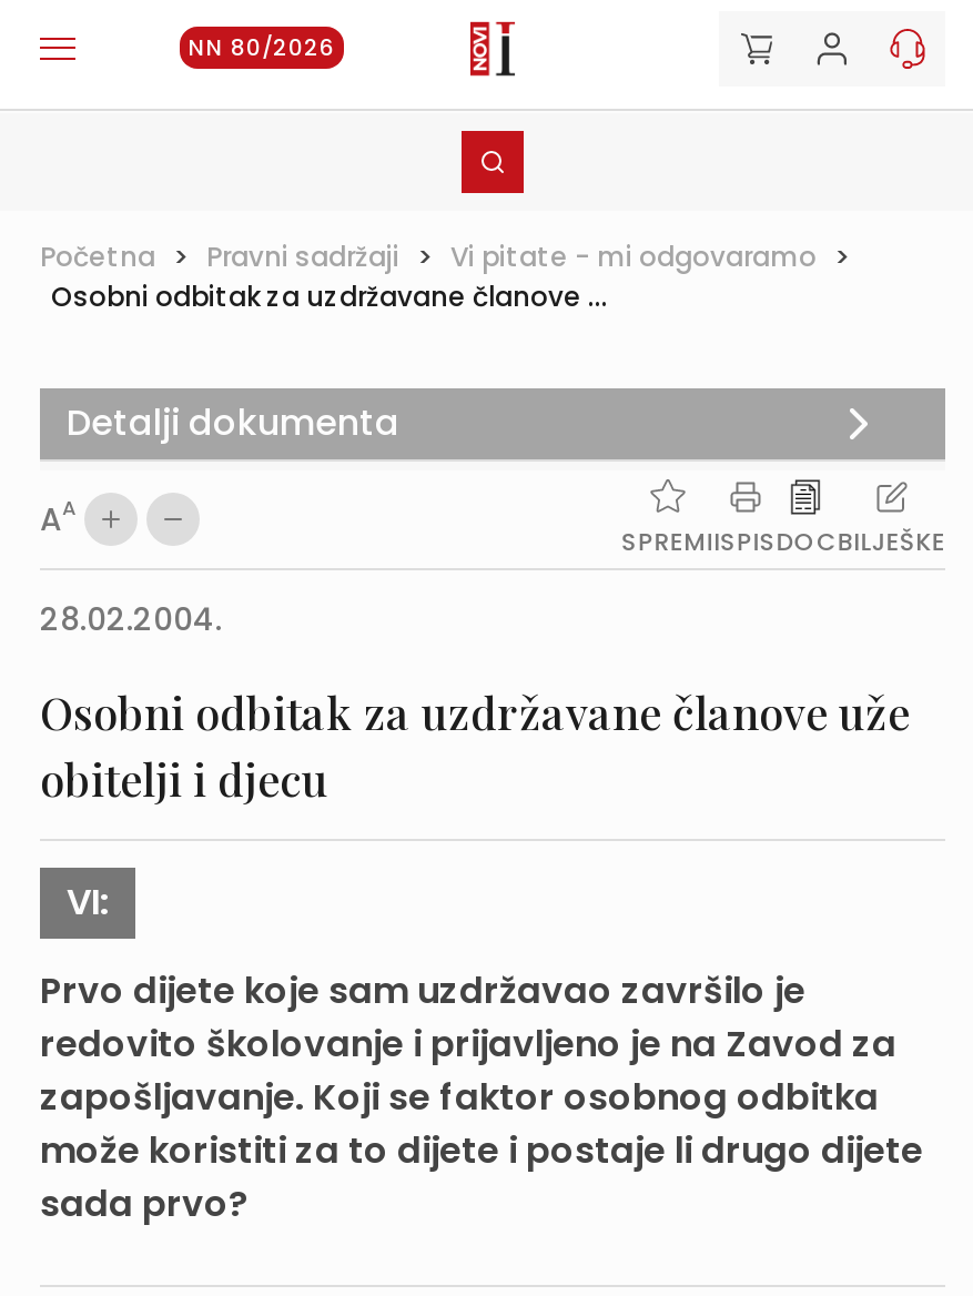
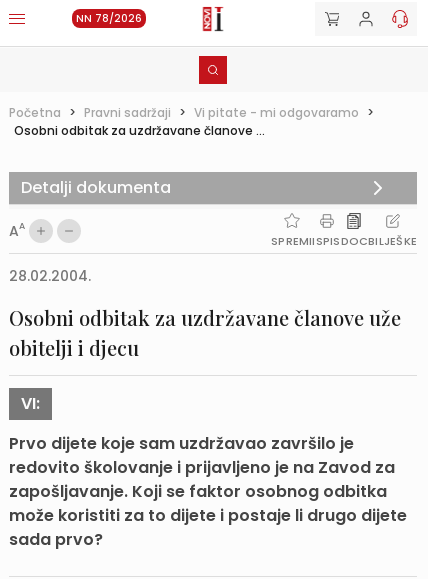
- NN 80/2026
+ NN 78/2026
